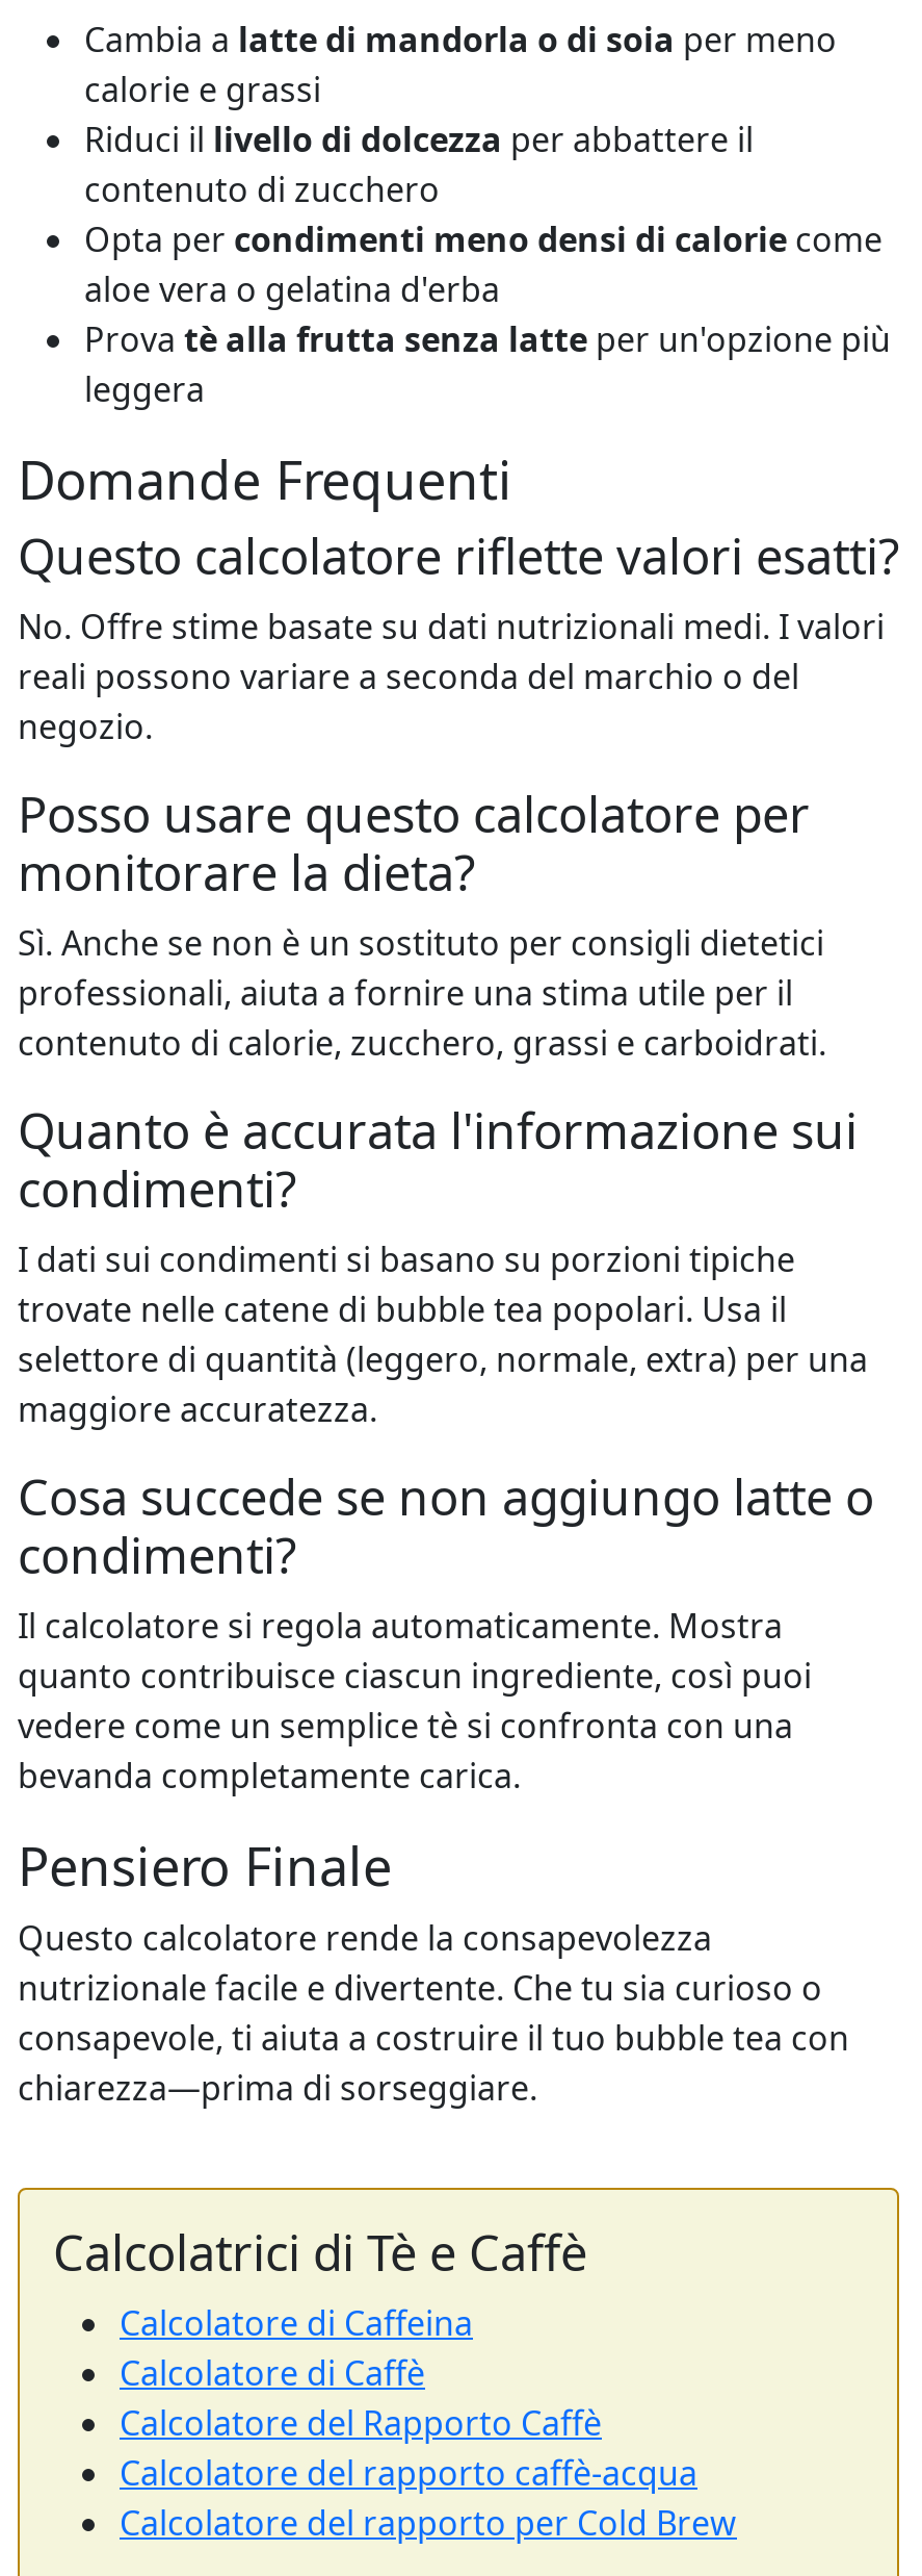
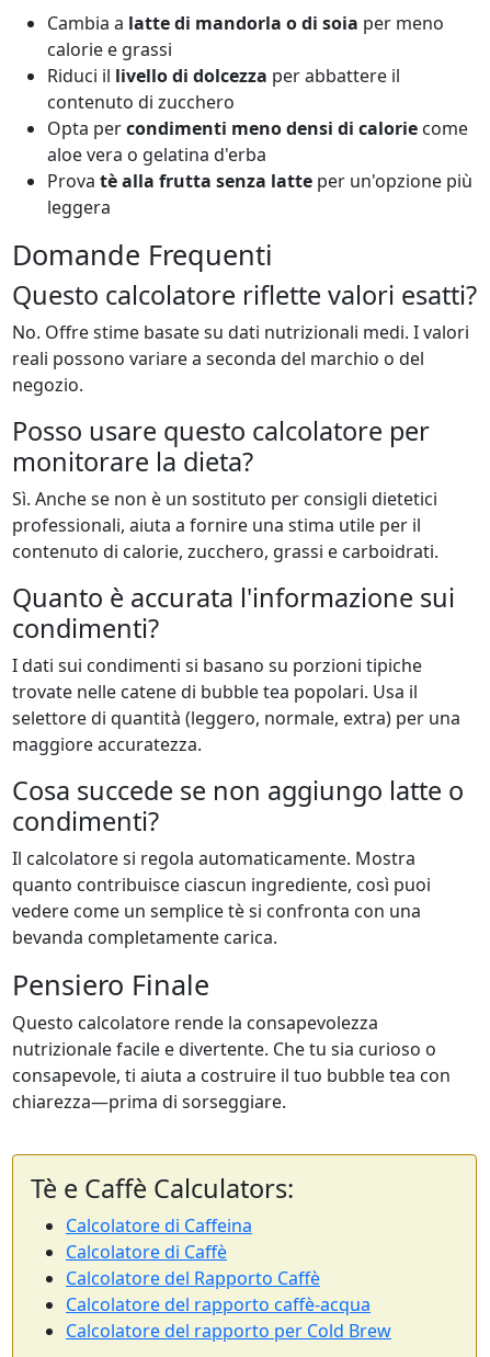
- Calcolatrici di Tè e Caffè
+ Tè e Caffè Calculators:
